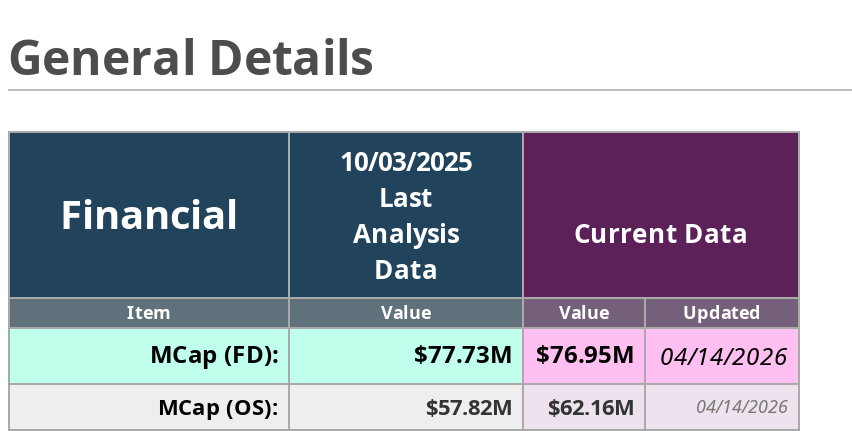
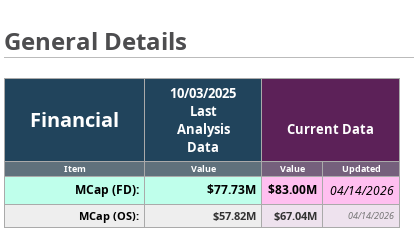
- $77.73M $76.95M 04/14/2026
+ $77.73M $83.00M 04/14/2026

- $57.82M $62.16M
+ $57.82M $67.04M
